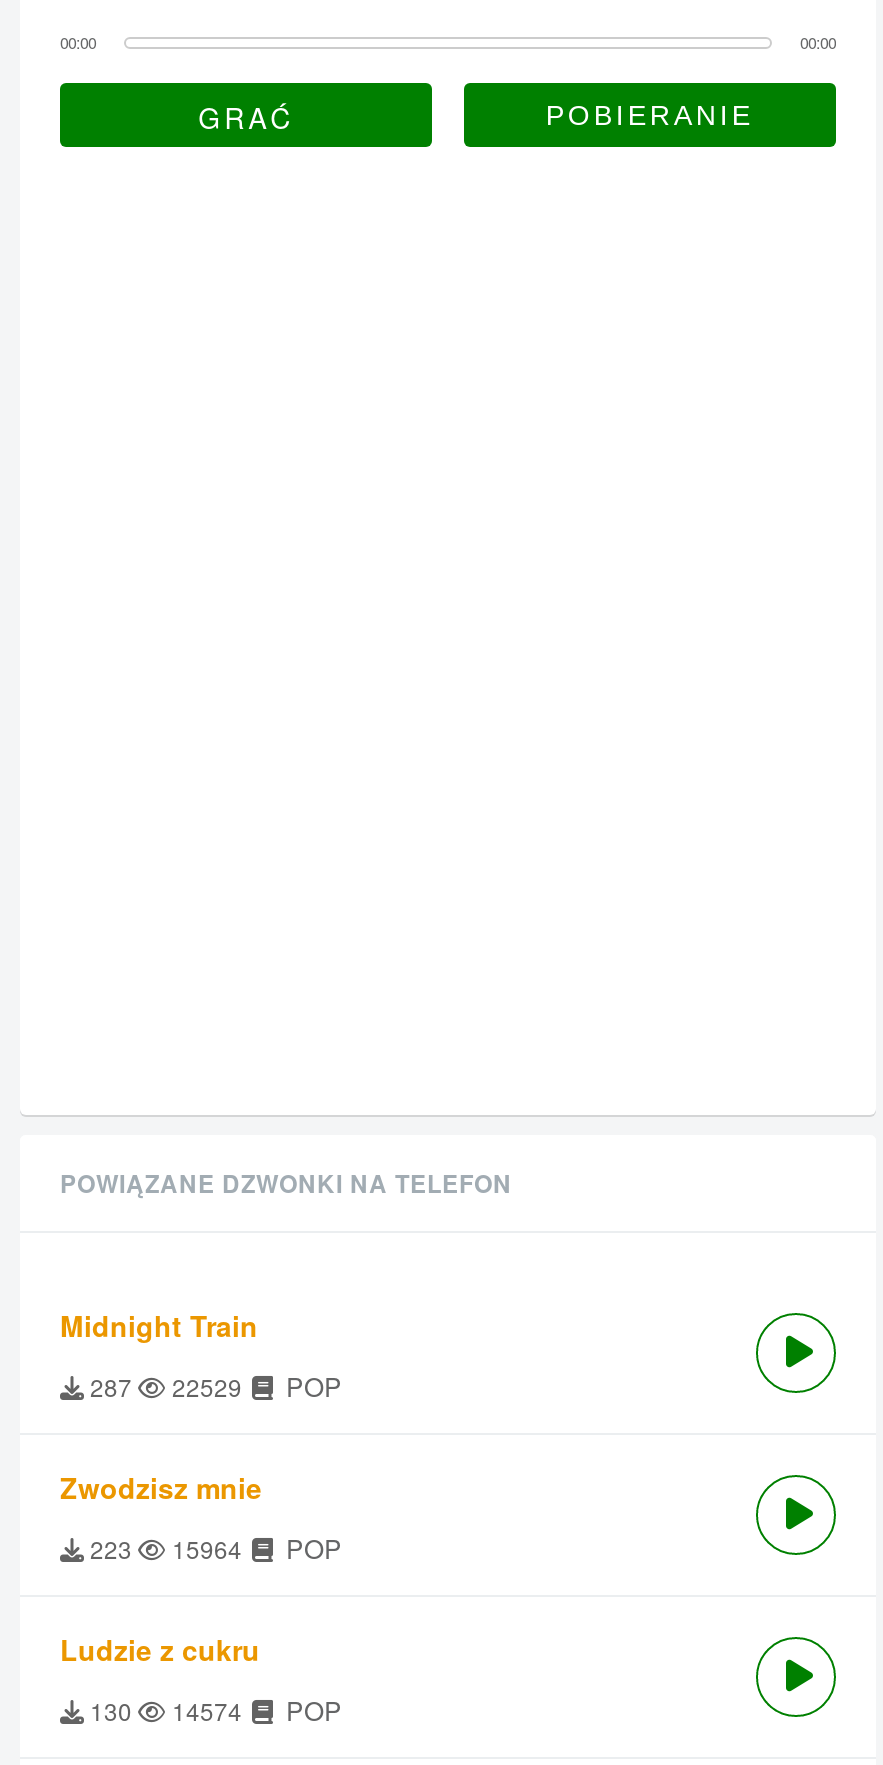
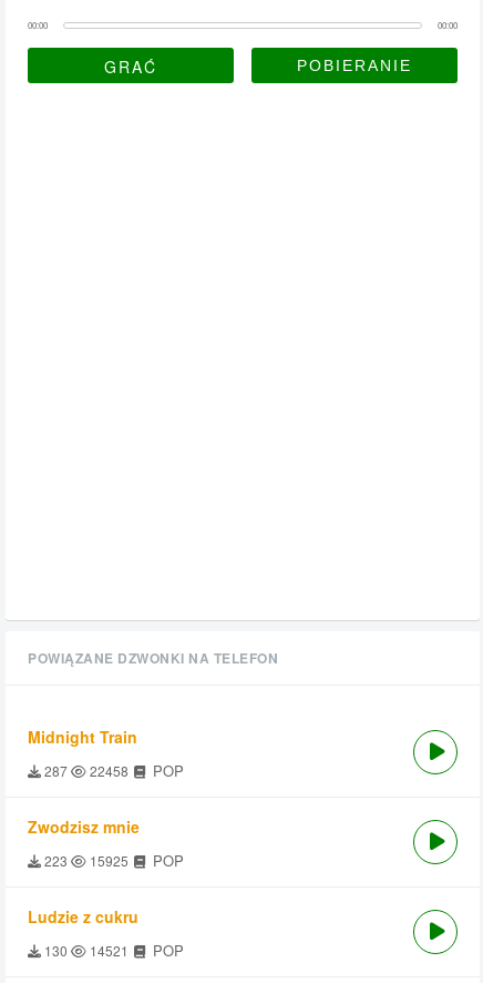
- 287 22529 POP
+ 287 22458 POP

- 223 15964 POP
+ 223 15925 POP

- 130 14574 POP
+ 130 14521 POP
